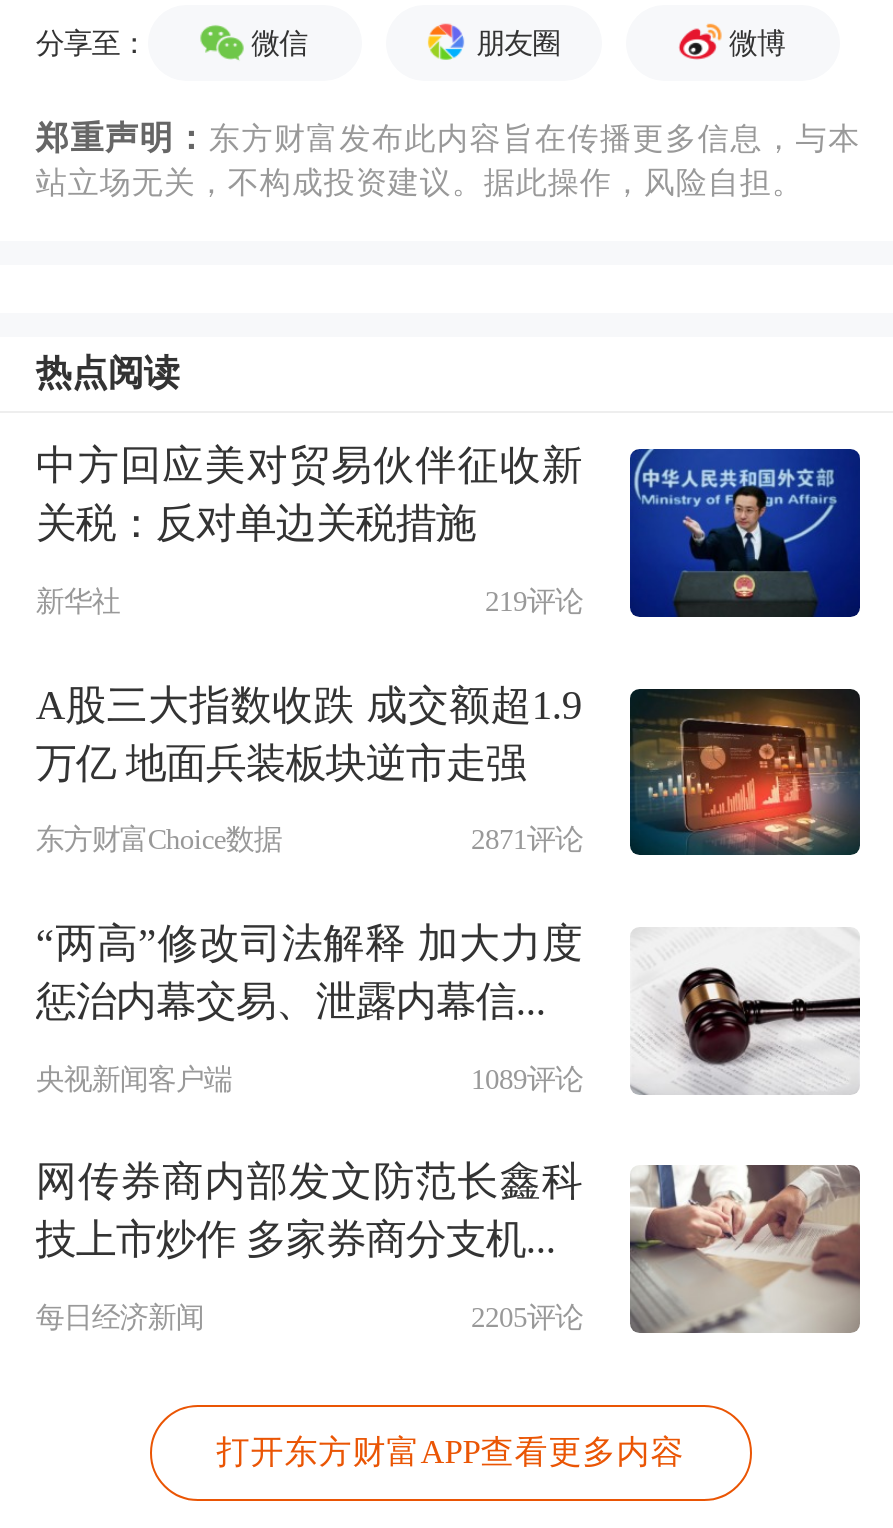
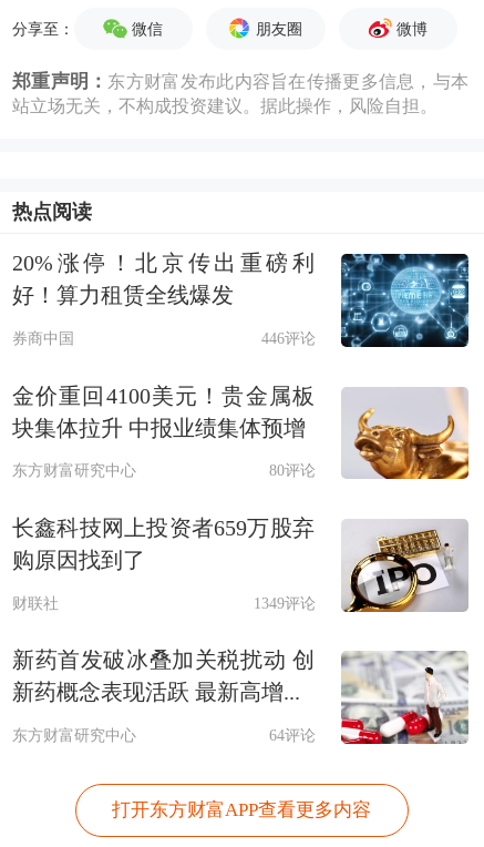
- 中方回应美对贸易伙伴征收新
- 关税：反对单边关税措施
+ 20%涨停！北京传出重磅利
+ 好！算力租赁全线爆发

- [image]
- 新华社
- 219评论
+ [image]
+ 券商中国
+ 446评论

- A股三大指数收跌 成交额超1.9
- 万亿 地面兵装板块逆市走强
+ 金价重回4100美元！贵金属板
+ 块集体拉升 中报业绩集体预增

- [image]
- 东方财富Choice数据
- 2871评论
+ [image]
+ 东方财富研究中心
+ 80评论

- “两高”修改司法解释 加大力度
- 惩治内幕交易、泄露内幕信...
+ 长鑫科技网上投资者659万股弃
+ 购原因找到了

- [image]
- 央视新闻客户端
- 1089评论
+ [image]
+ 财联社
+ 1349评论

- 网传券商内部发文防范长鑫科
- 技上市炒作 多家券商分支机...
+ 新药首发破冰叠加关税扰动 创
+ 新药概念表现活跃 最新高增...

- [image]
- 每日经济新闻
- 2205评论
+ [image]
+ 东方财富研究中心
+ 64评论
